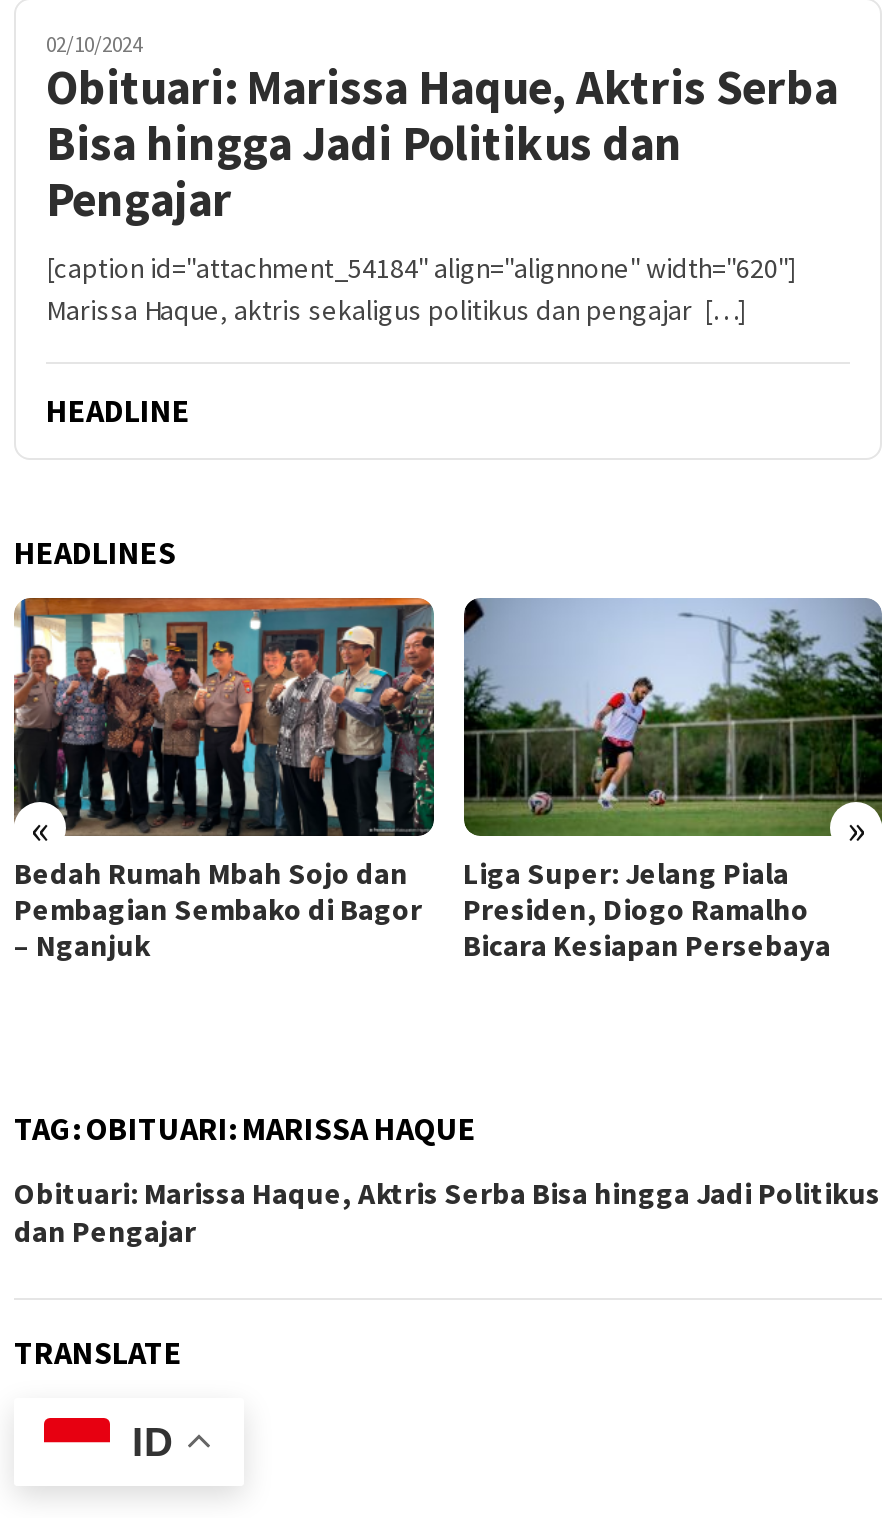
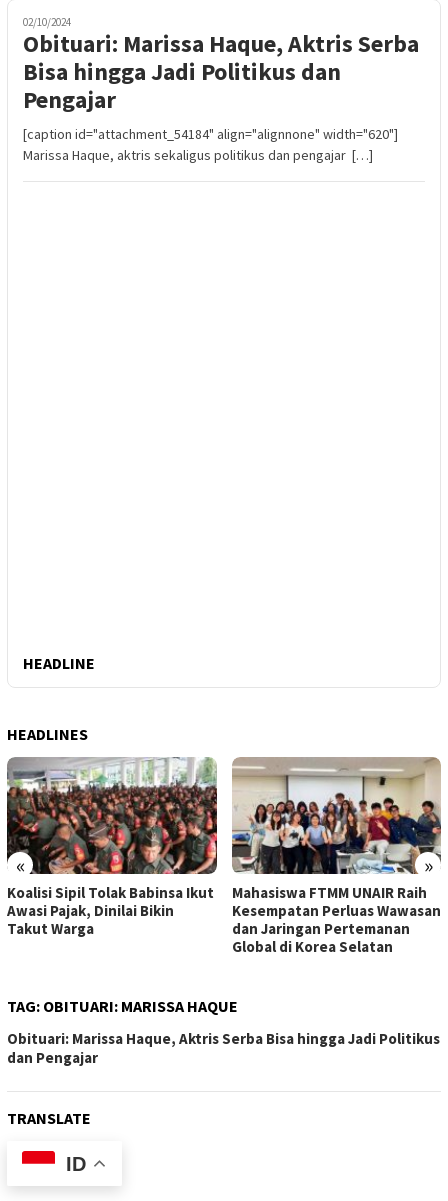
moved down: HEADLINE | HEADLINES

- [image]
- Bedah Rumah Mbah Sojo dan
- Pembagian Sembako di Bagor
- – Nganjuk
+ [image]
+ Koalisi Sipil Tolak Babinsa Ikut
+ Awasi Pajak, Dinilai Bikin
+ Takut Warga

- [image]
- Liga Super: Jelang Piala
- Presiden, Diogo Ramalho
- Bicara Kesiapan Persebaya
+ [image]
+ Mahasiswa FTMM UNAIR Raih
+ Kesempatan Perluas Wawasan
+ dan Jaringan Pertemanan
+ Global di Korea Selatan
